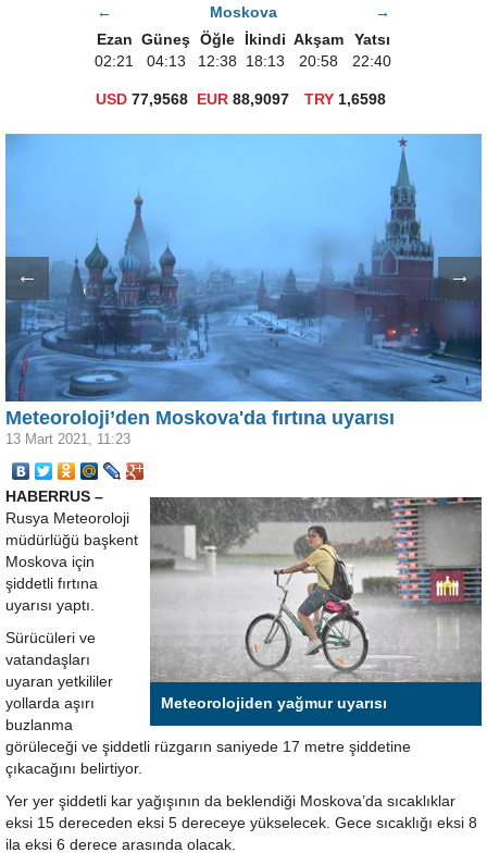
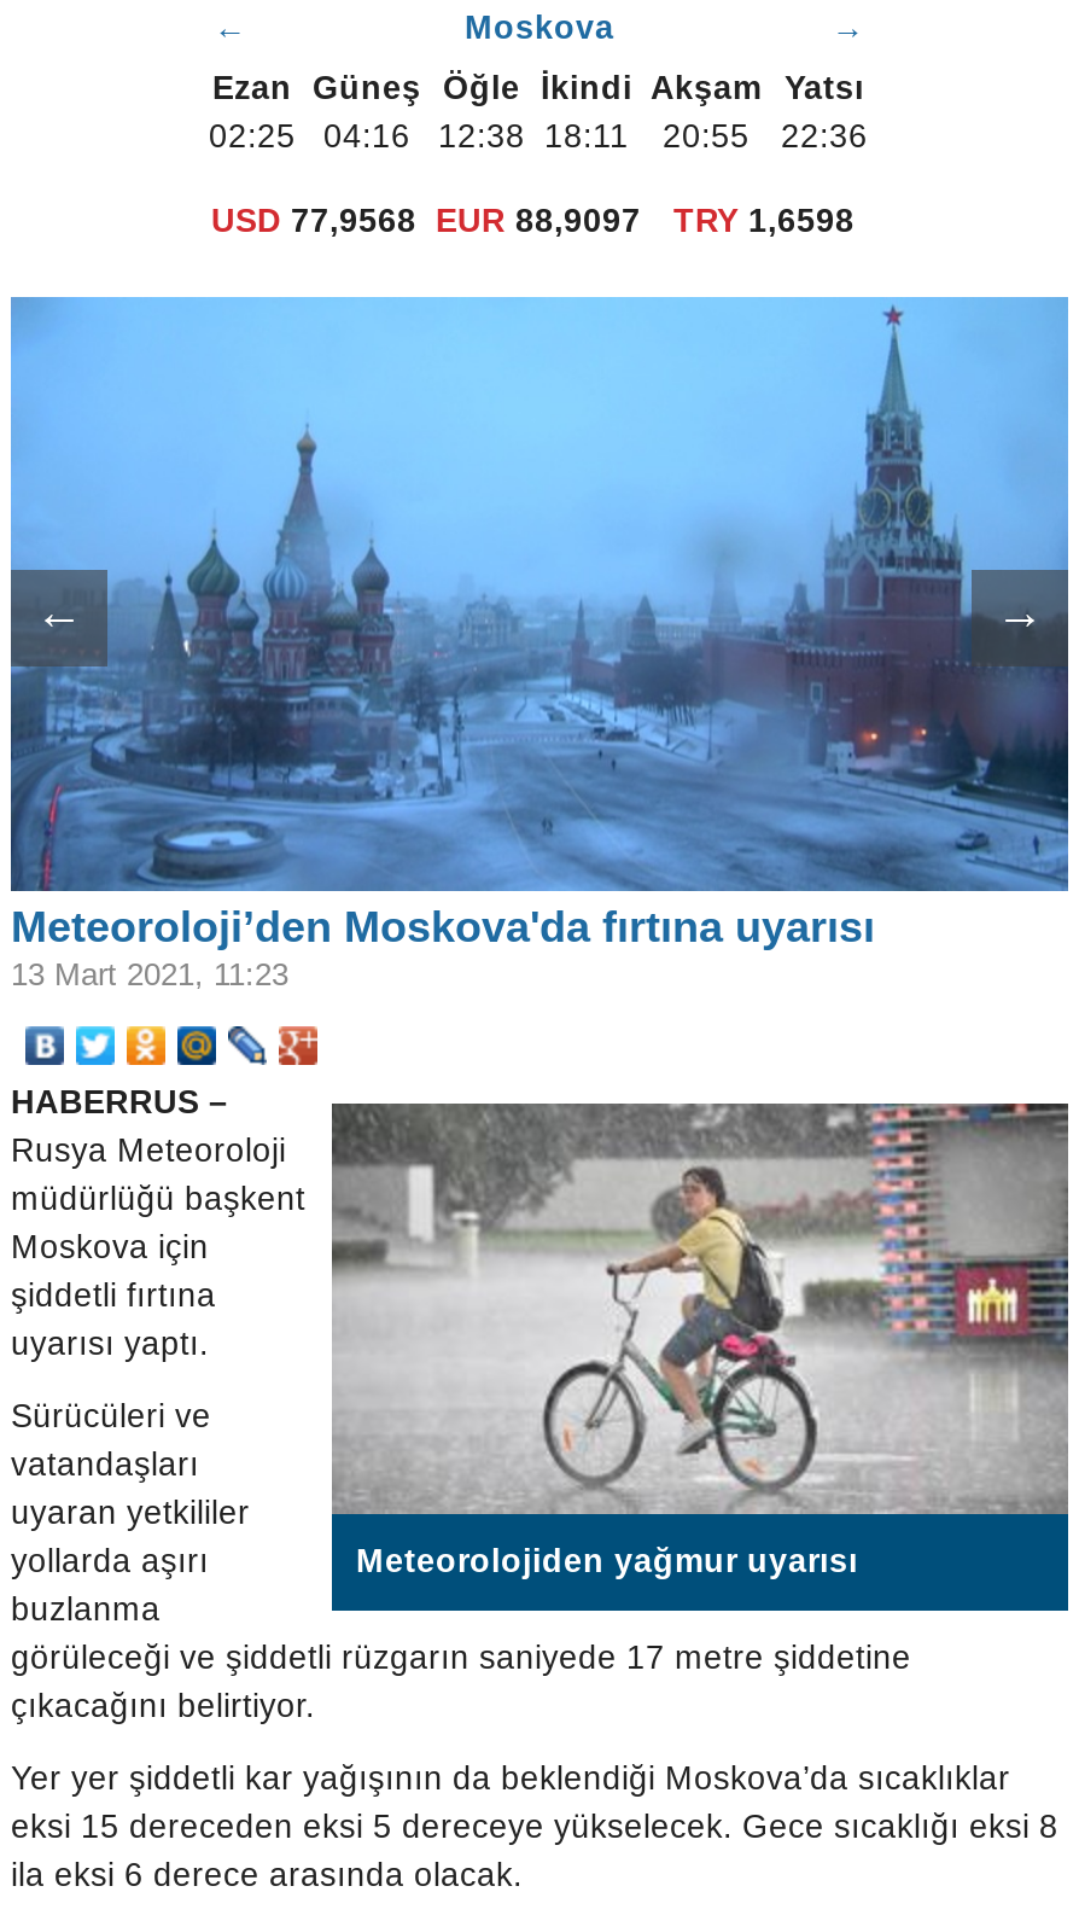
- 02:21
+ 02:25

- 04:13
+ 04:16

- 12:38 18:13
+ 12:38 18:11

- 20:58
+ 20:55

- 22:40
+ 22:36
